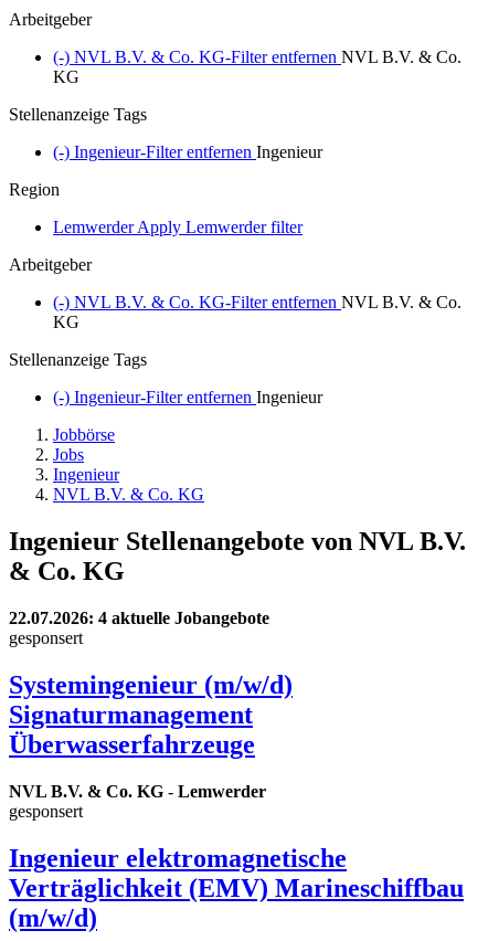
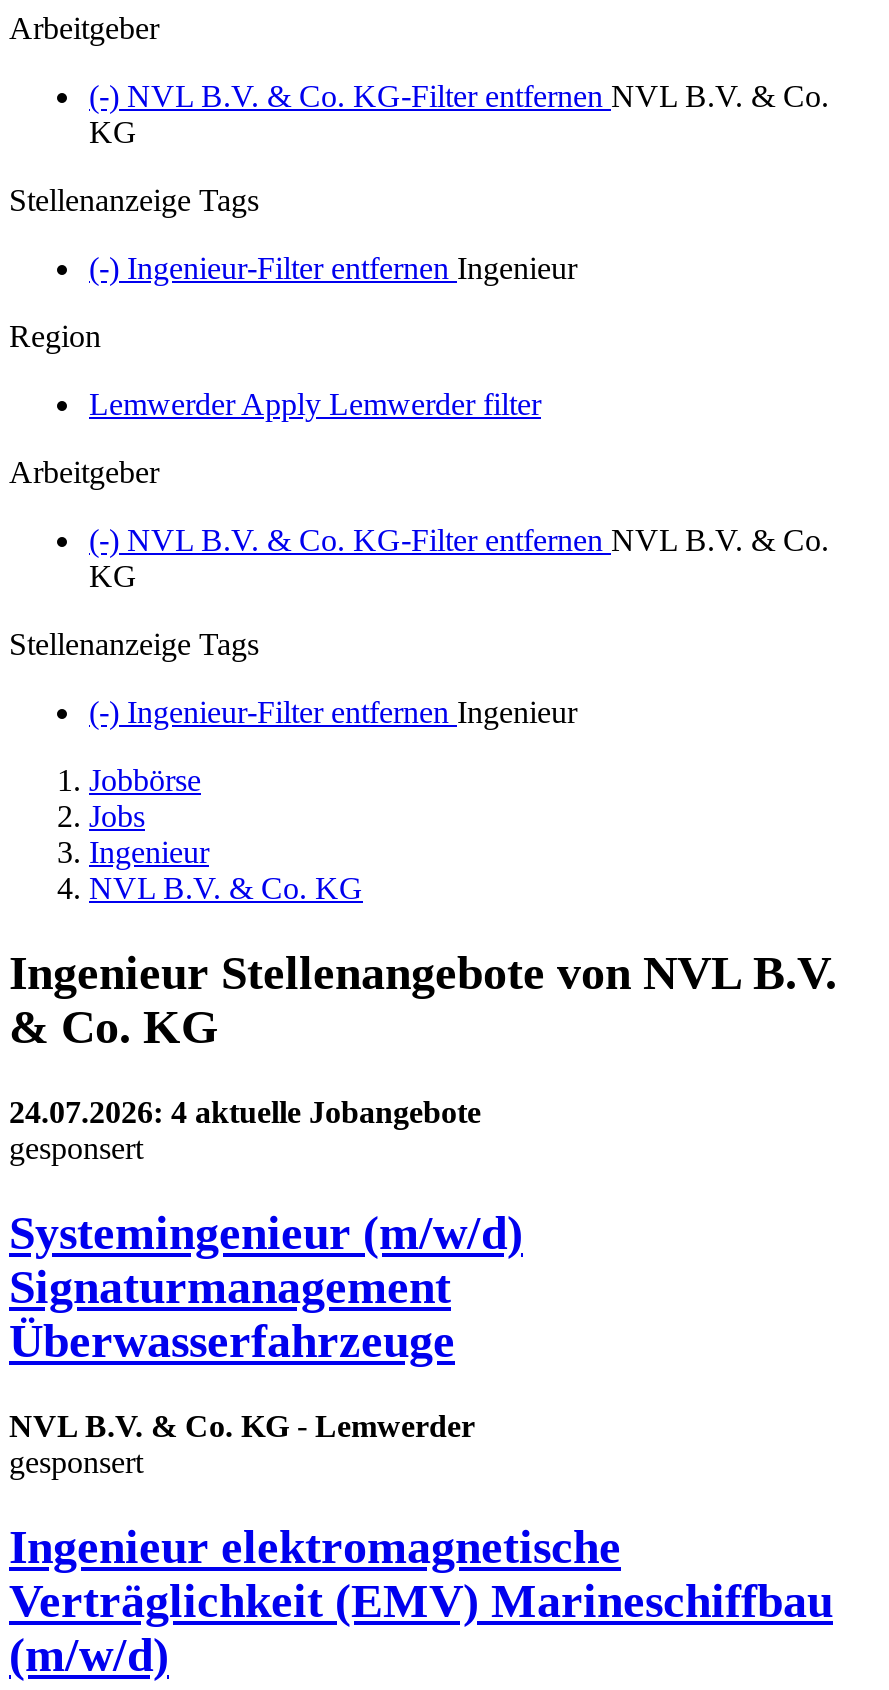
- 22.07.2026: 4 aktuelle Jobangebote
+ 24.07.2026: 4 aktuelle Jobangebote
